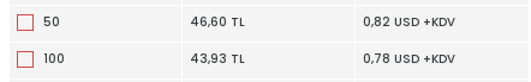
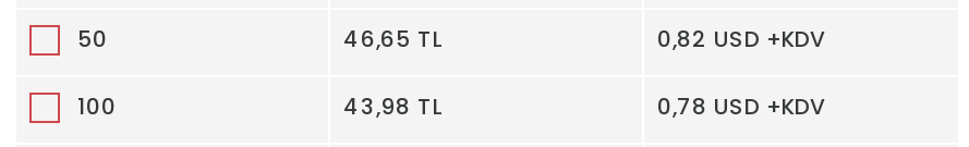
- 46,60 TL
+ 46,65 TL

- 43,93 TL
+ 43,98 TL
